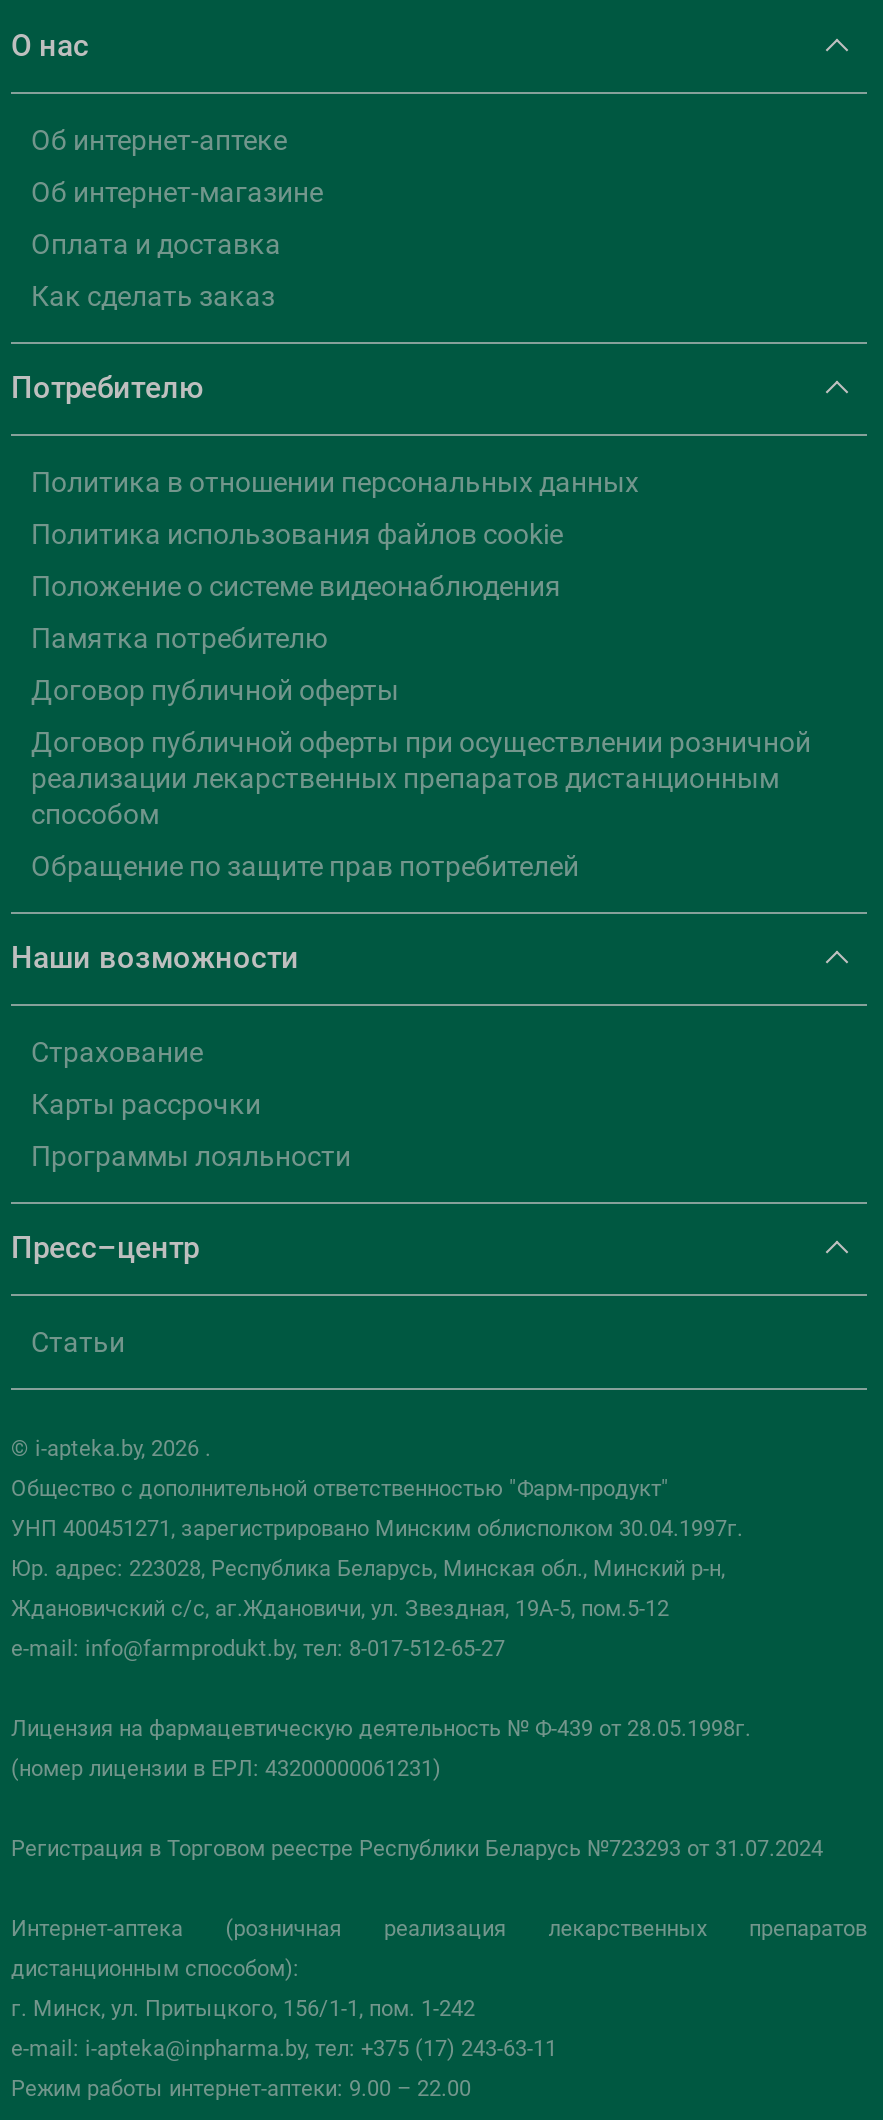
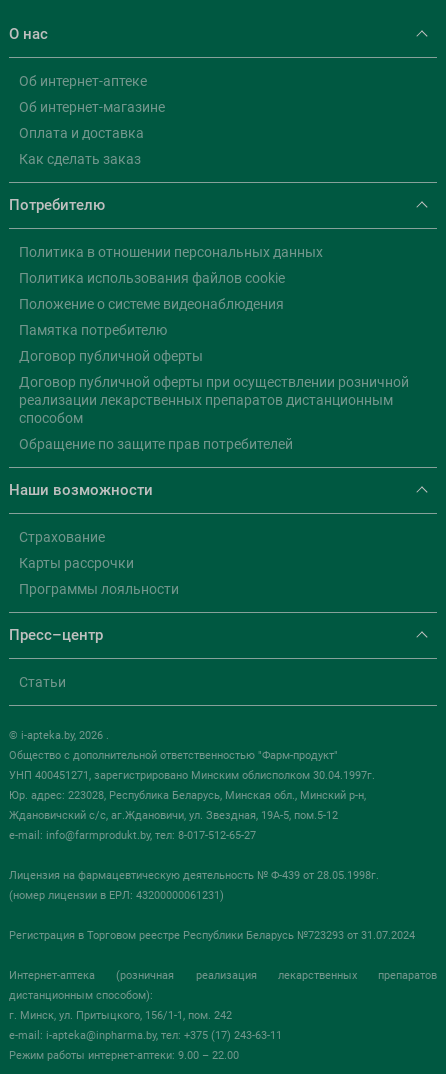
- г. Минск, ул. Притыцкого, 156/1-1, пом. 1-242
+ г. Минск, ул. Притыцкого, 156/1-1, пом. 242
